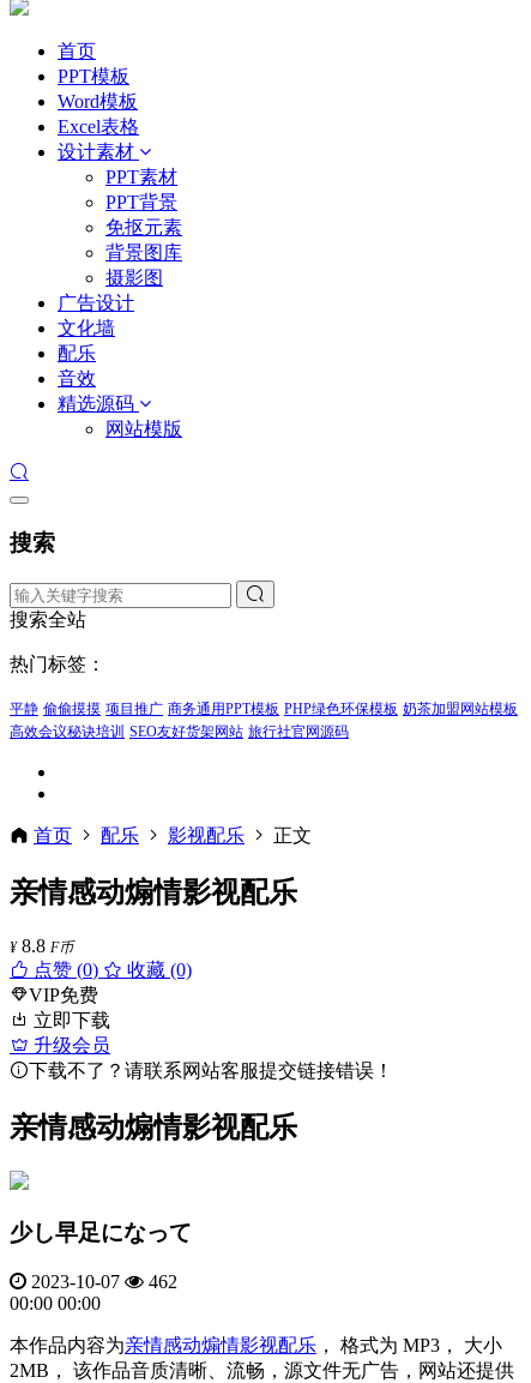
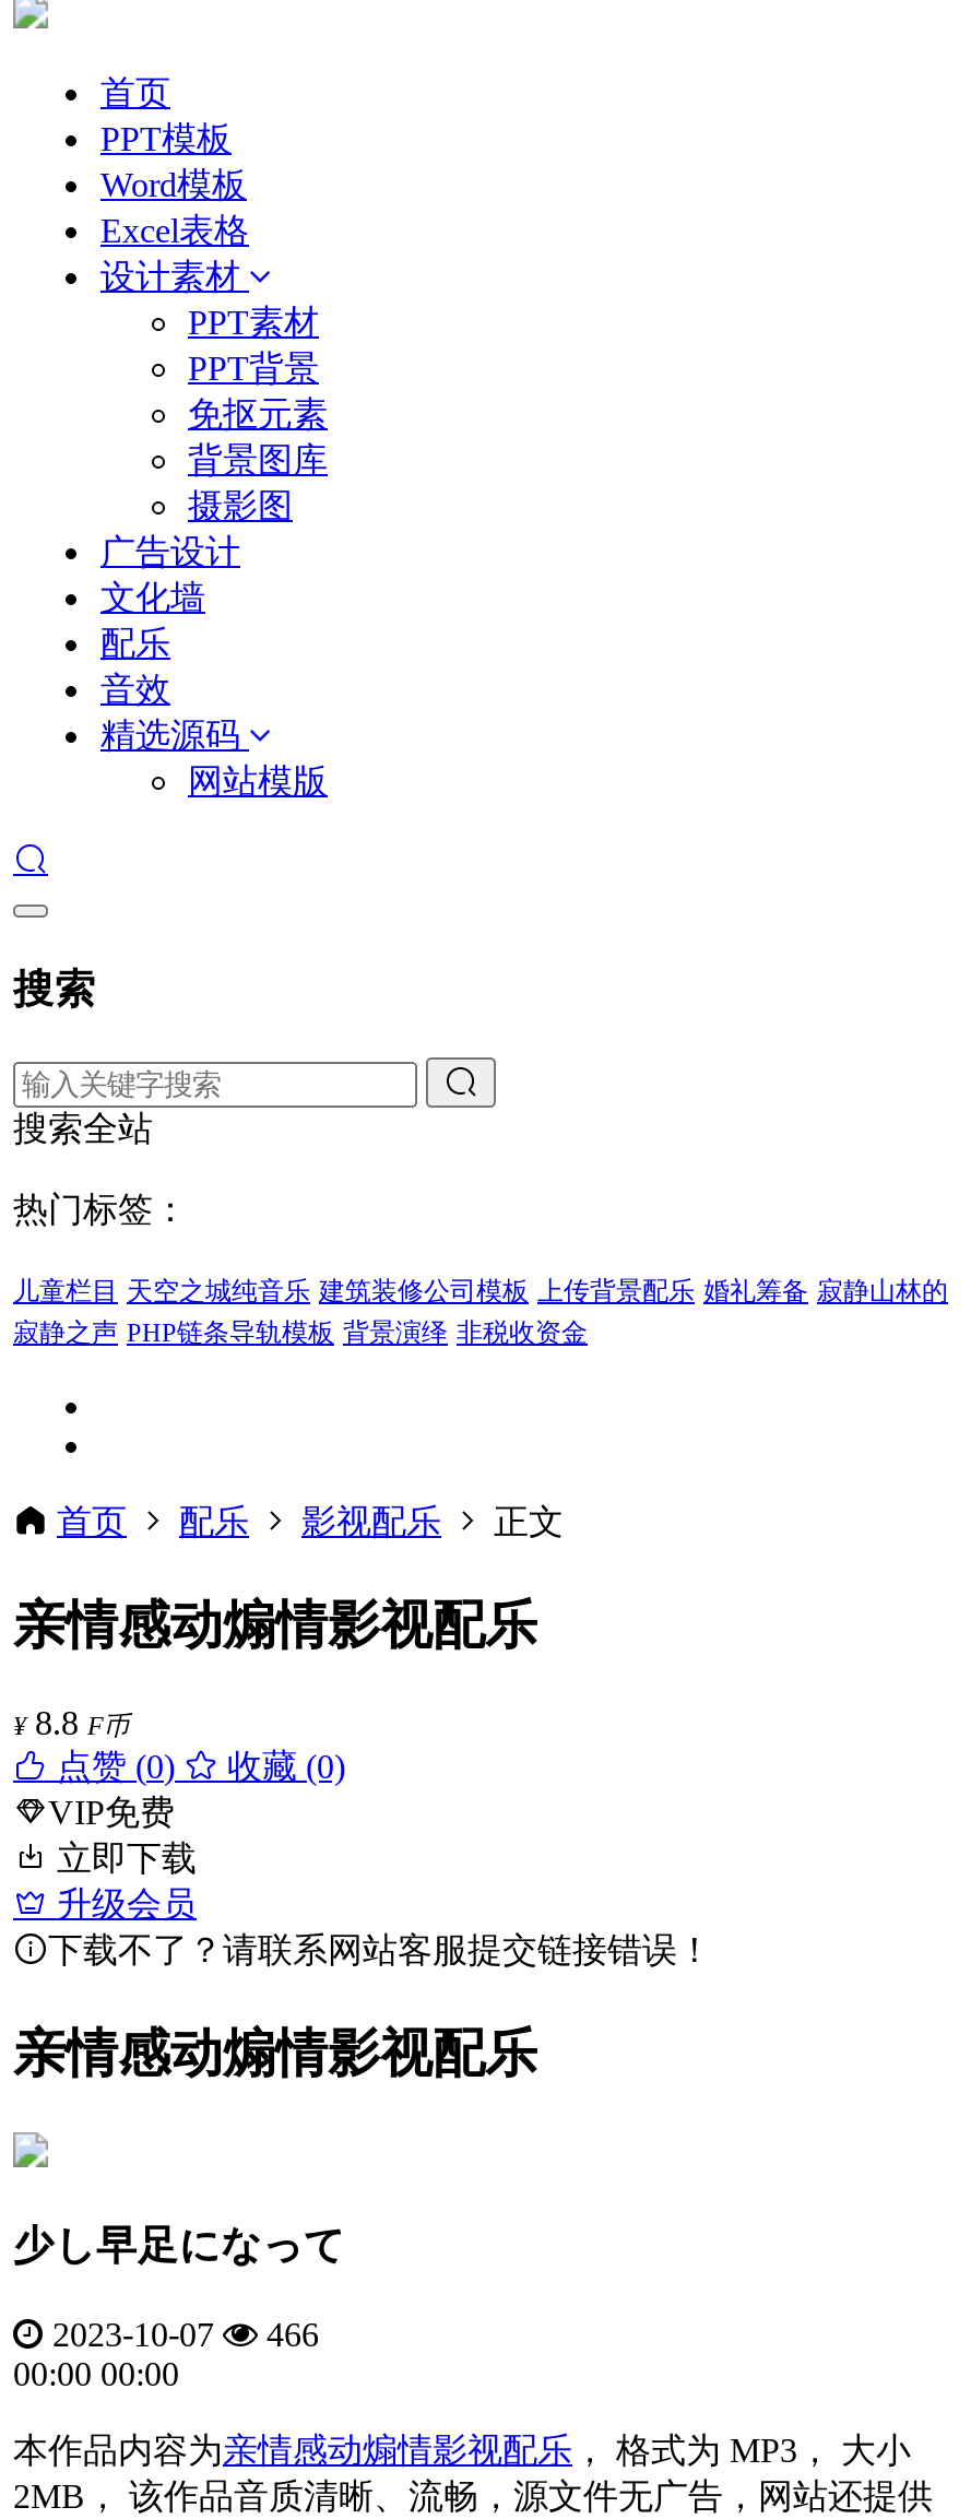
- 平静 偷偷摸摸 项目推广 商务通用PPT模板 PHP绿色环保模板 奶茶加盟网站模板
- 高效会议秘诀培训 SEO友好货架网站 旅行社官网源码
+ 儿童栏目 天空之城纯音乐 建筑装修公司模板 上传背景配乐 婚礼筹备 寂静山林的
+ 寂静之声 PHP链条导轨模板 背景演绎 非税收资金

- 2023-10-07 462
+ 2023-10-07 466
